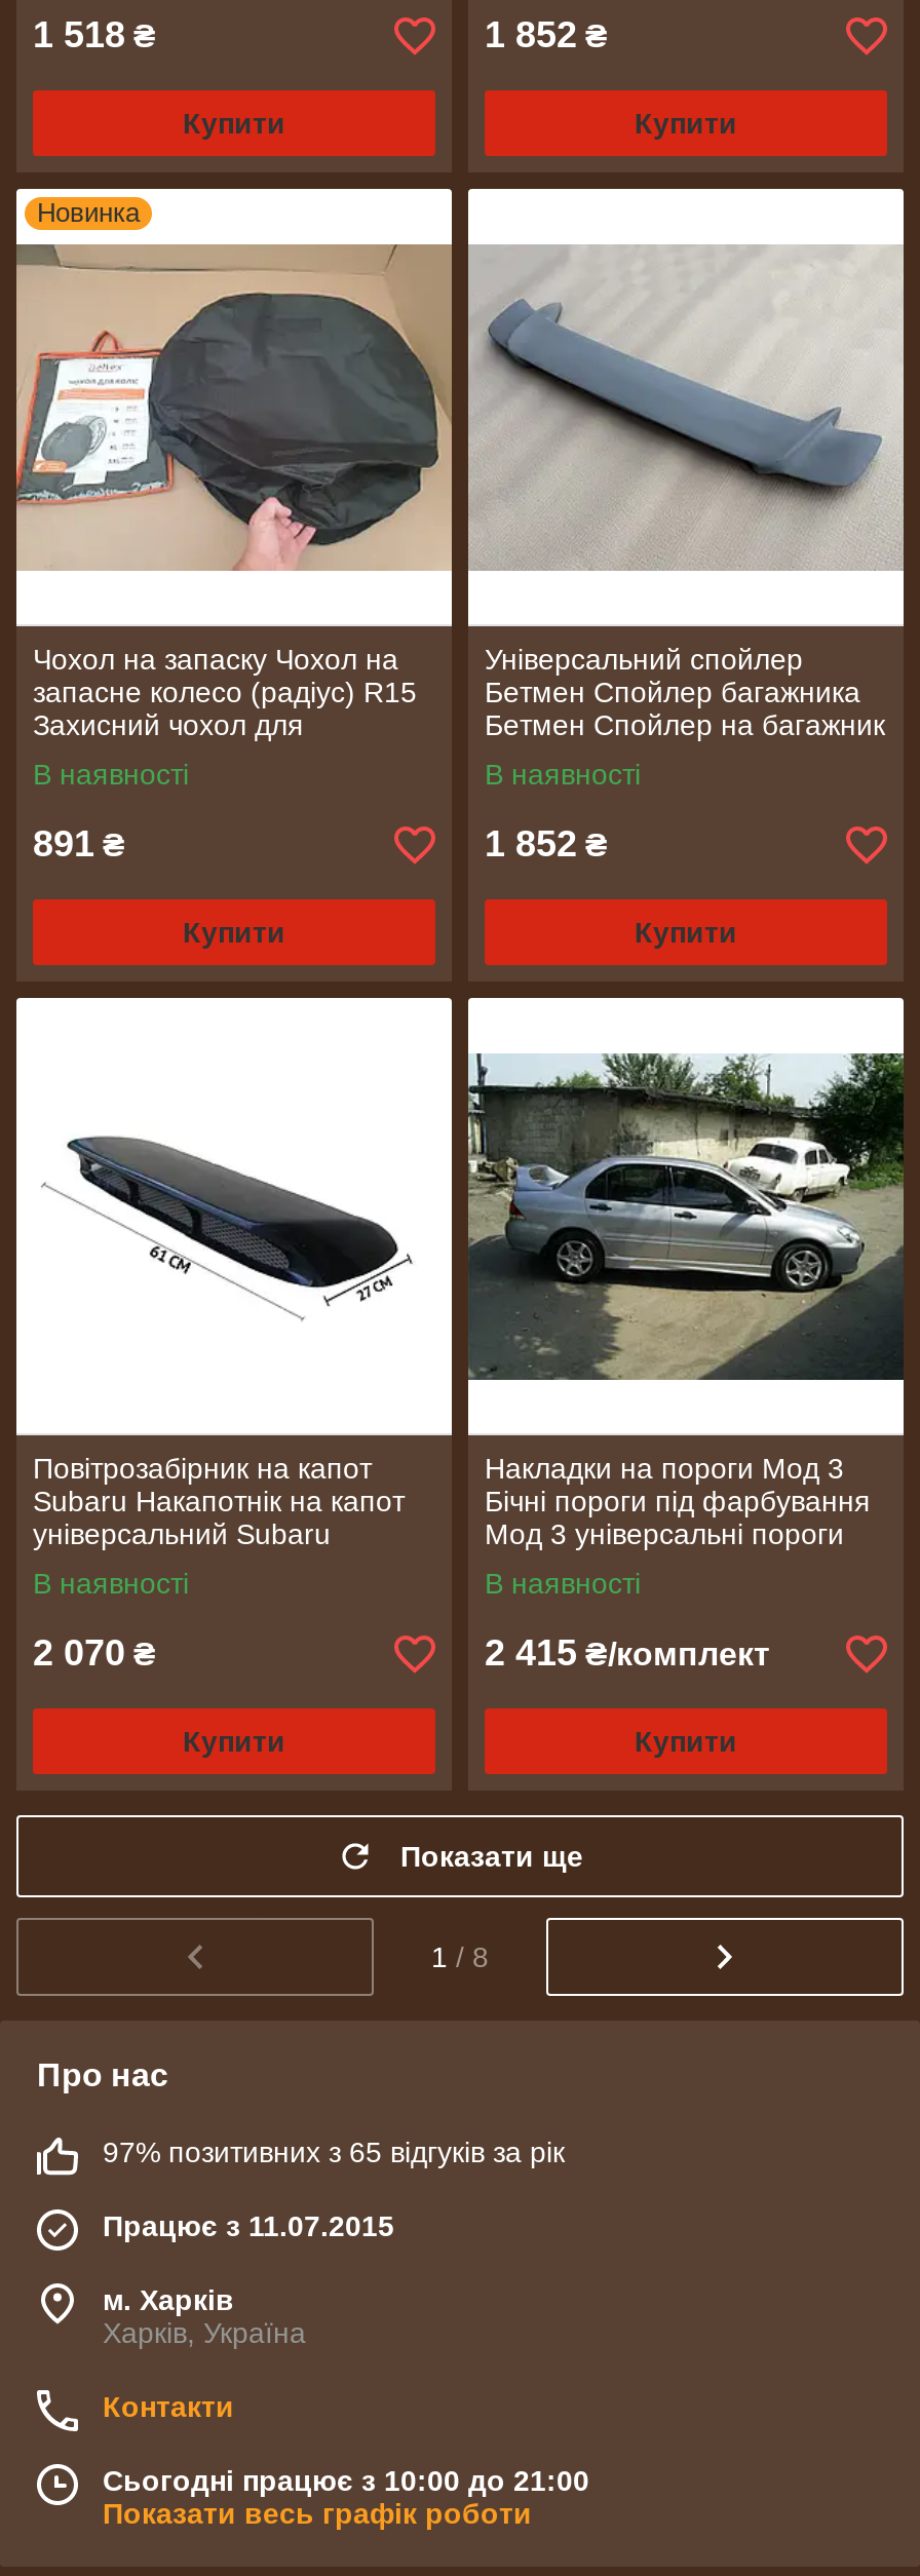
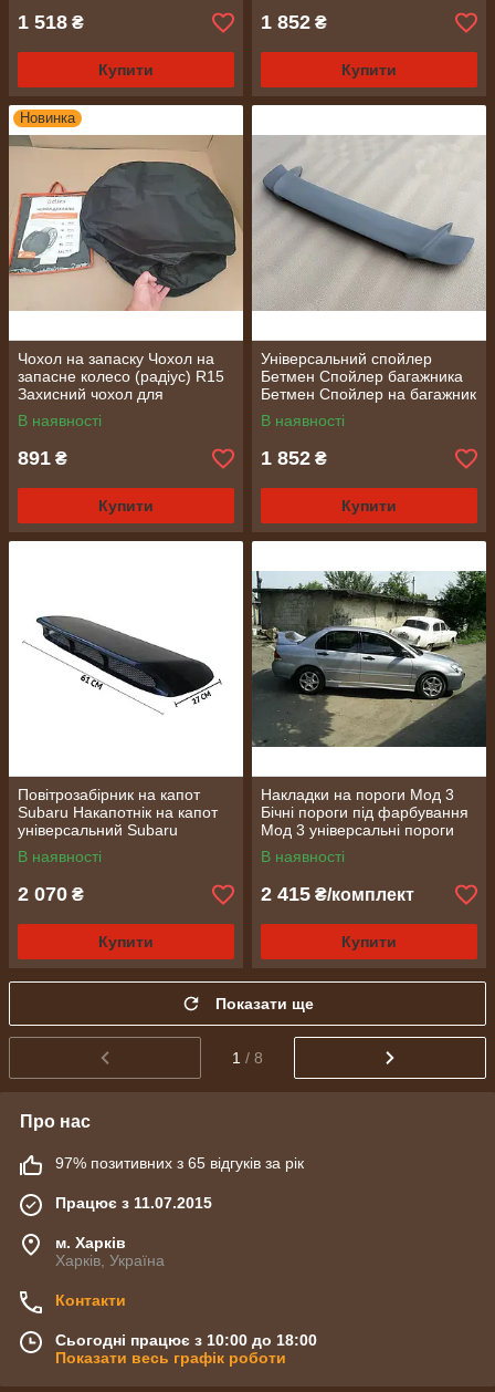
- Сьогодні працює з 10:00 до 21:00
+ Сьогодні працює з 10:00 до 18:00
